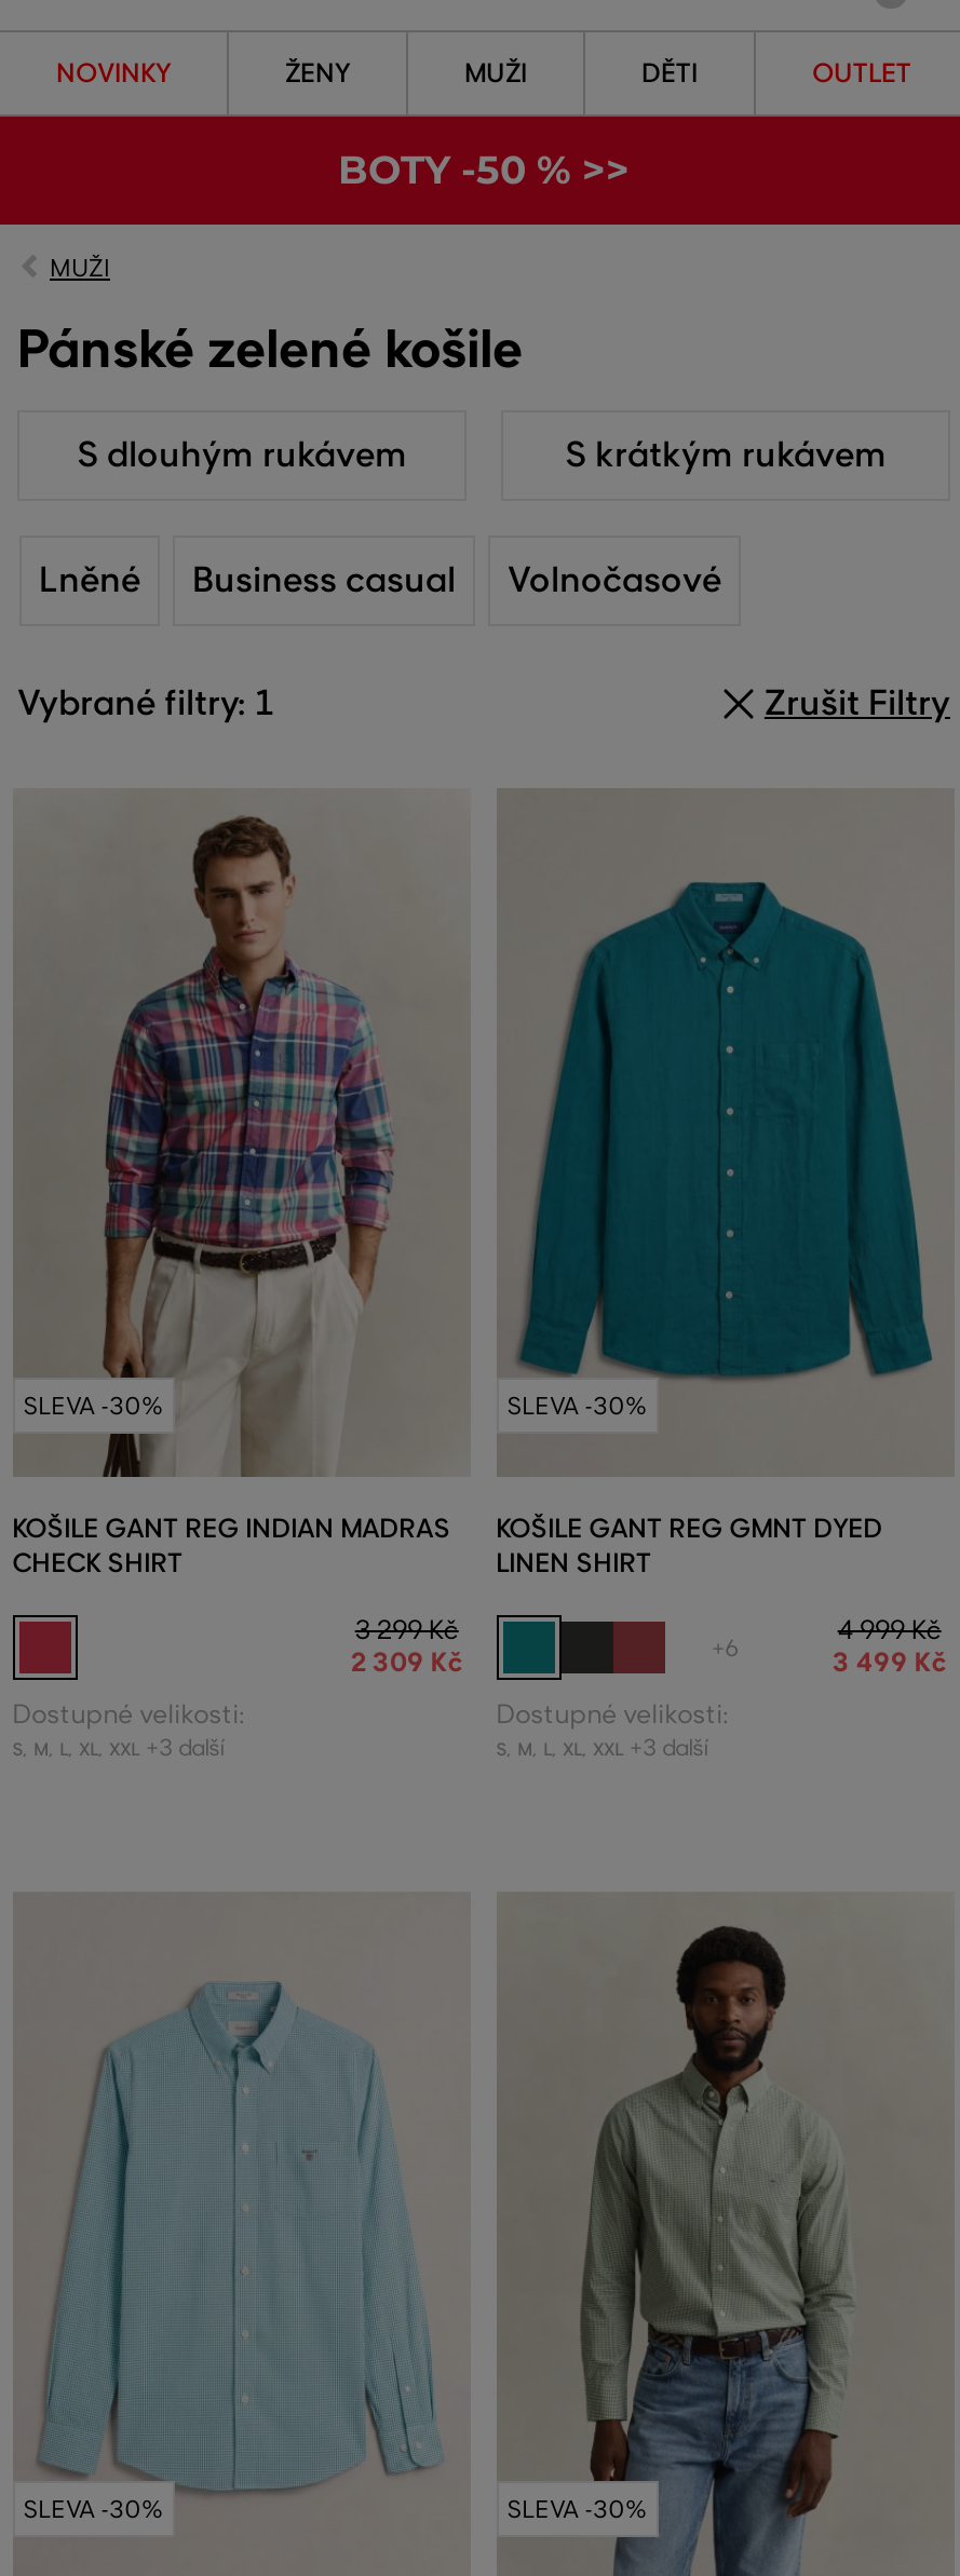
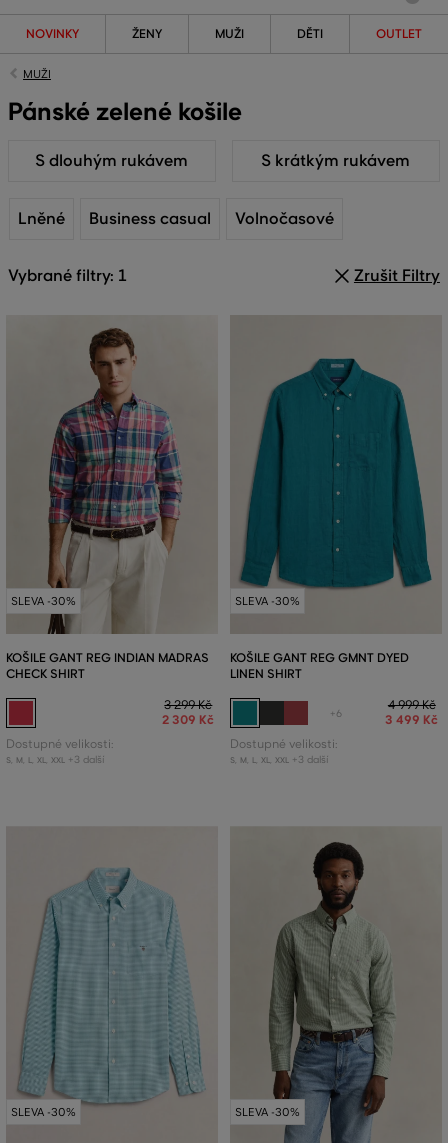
- BOTY -50 % >>
